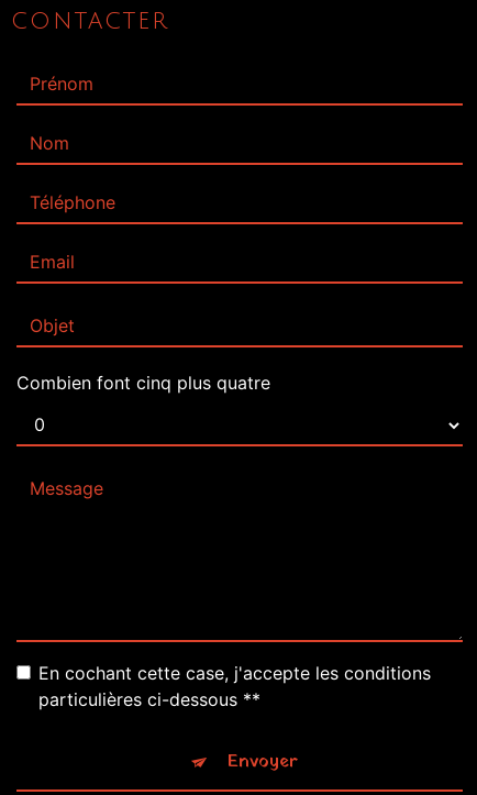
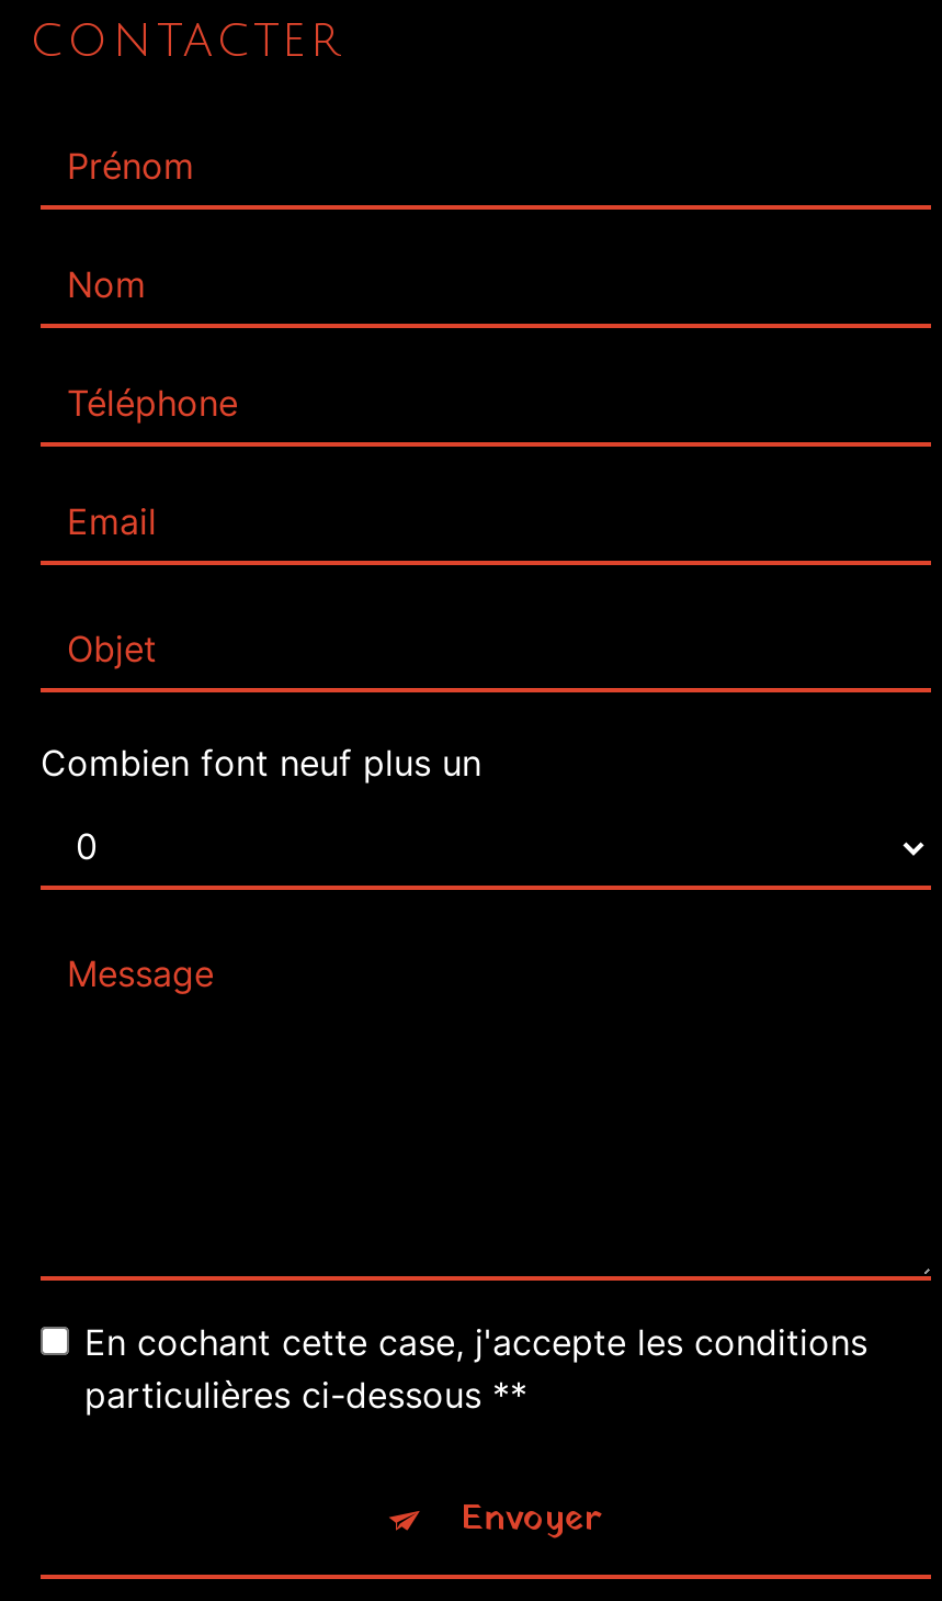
- Combien font cinq plus quatre
+ Combien font neuf plus un
